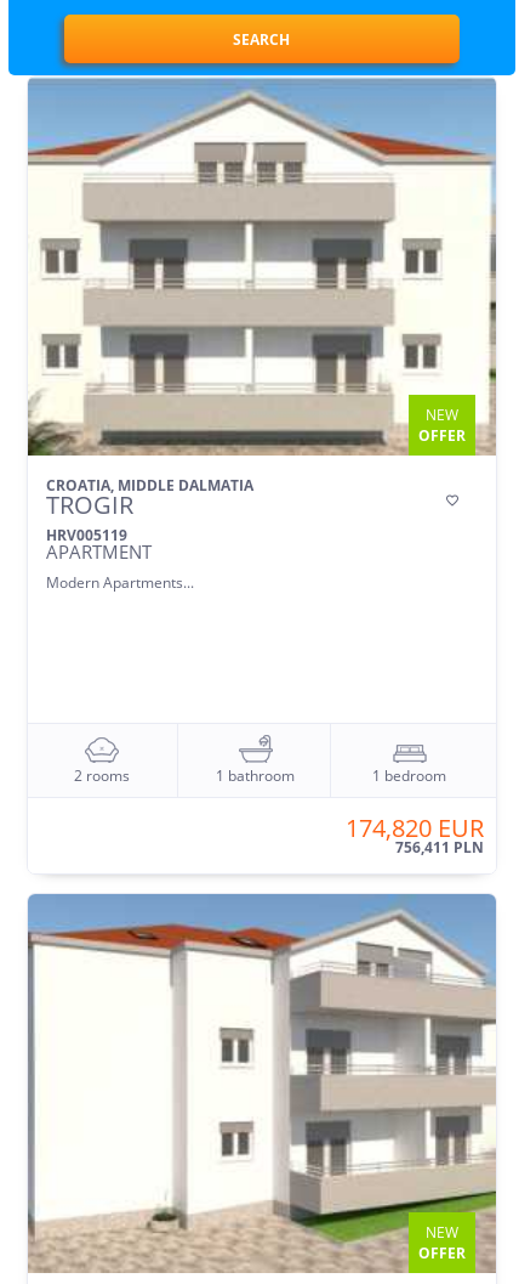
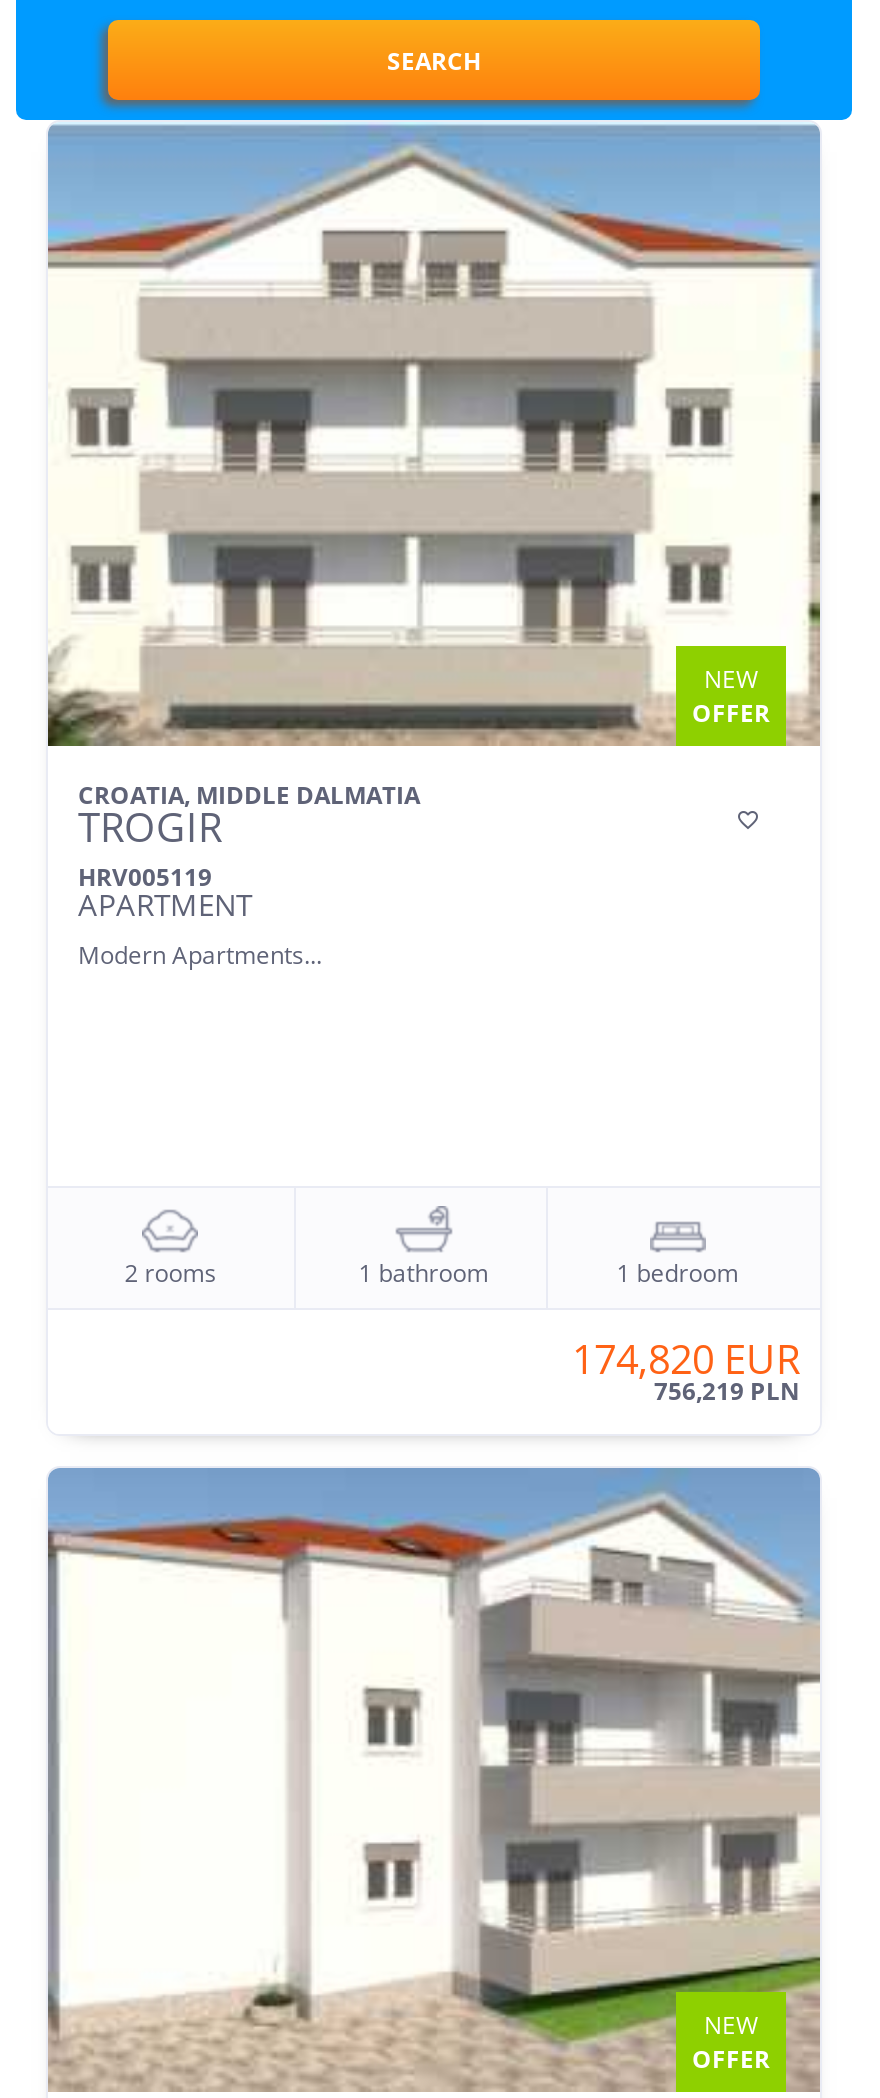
- 756,411 PLN
+ 756,219 PLN
